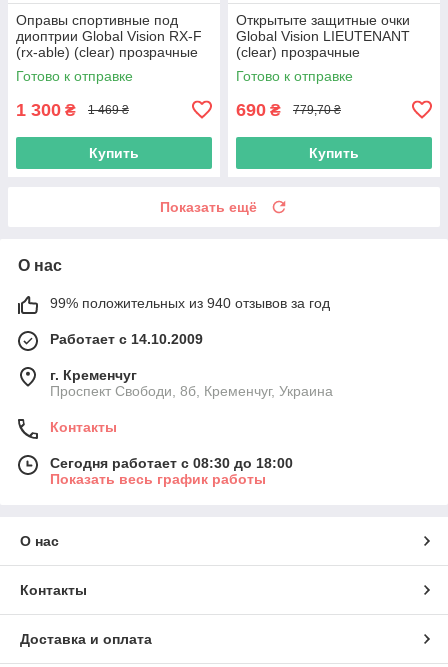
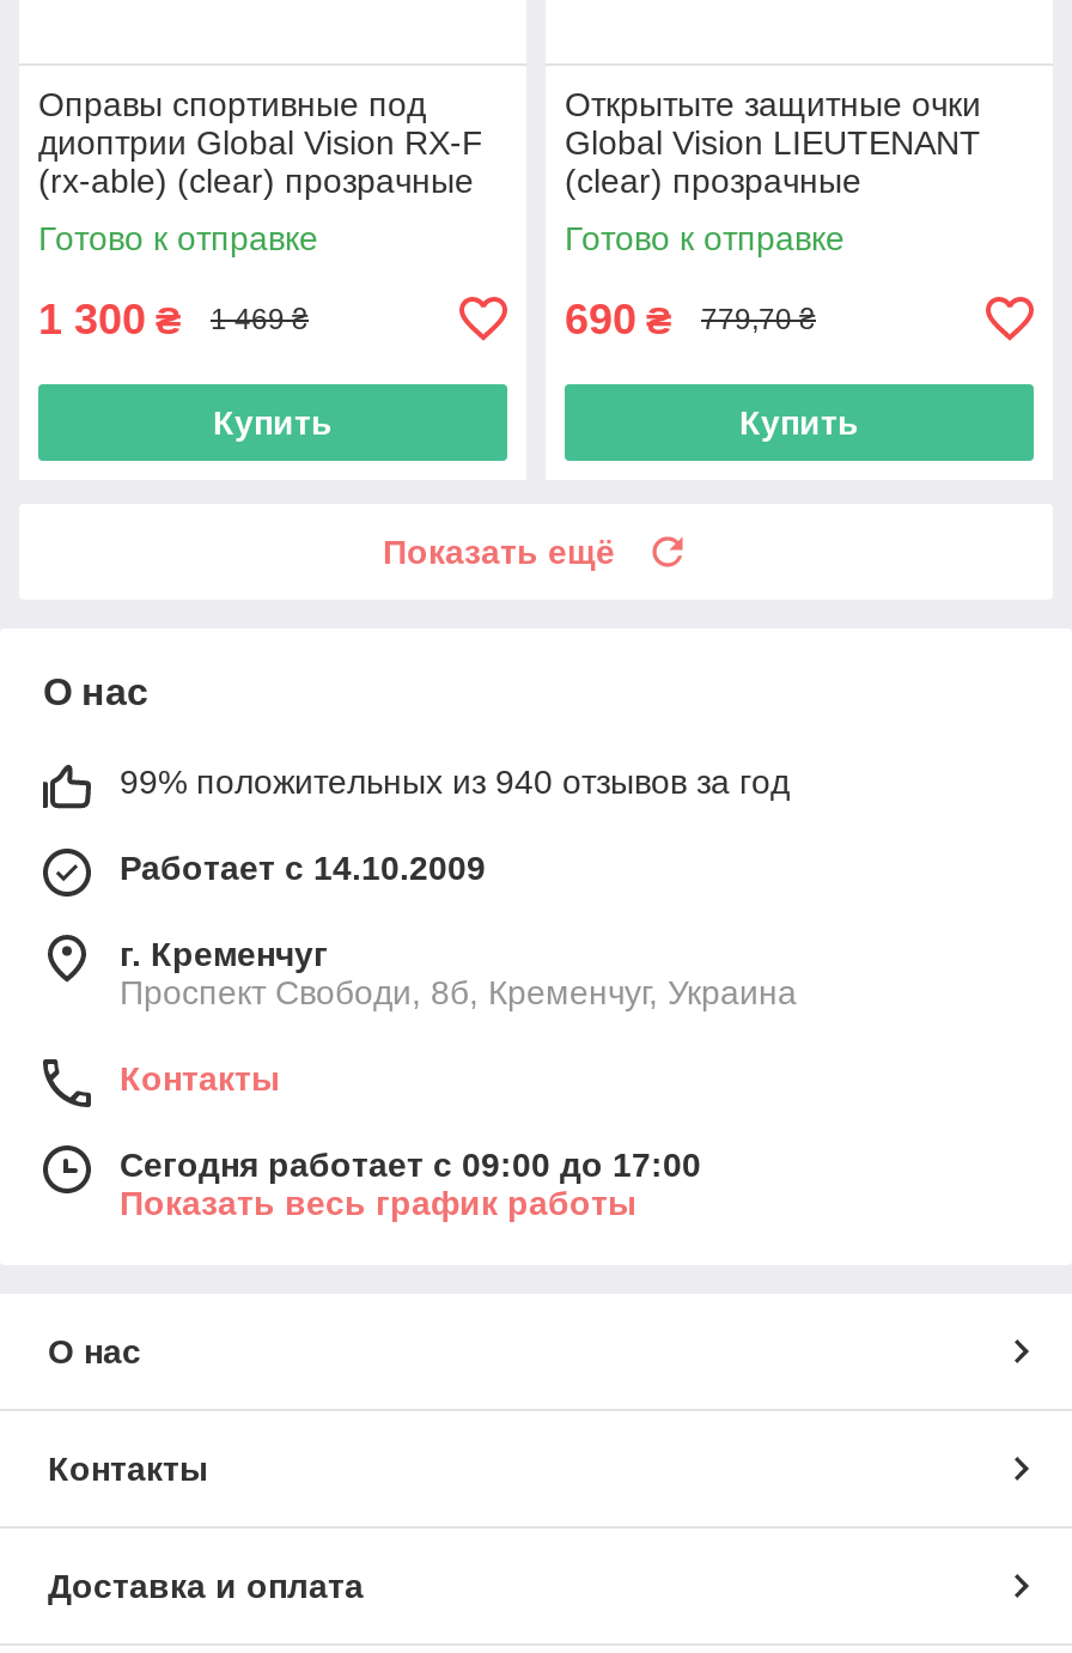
- Сегодня работает с 08:30 до 18:00
+ Сегодня работает с 09:00 до 17:00
